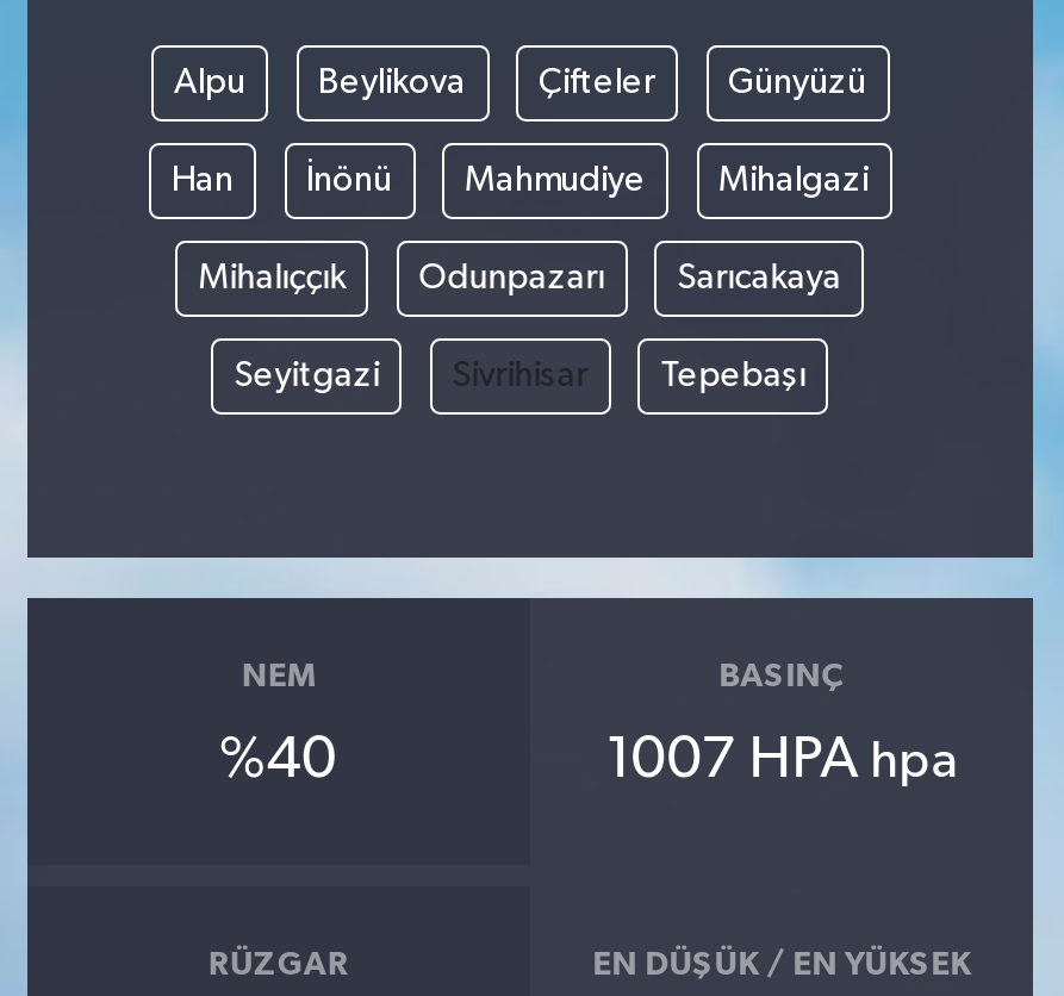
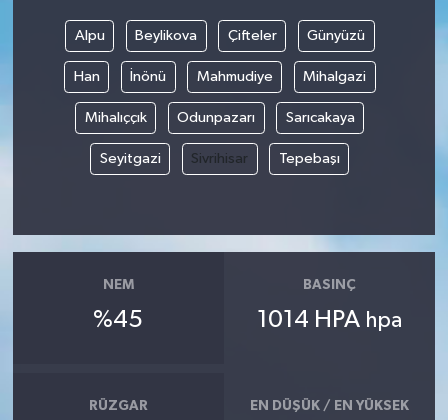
- %40
+ %45

- 1007 HPA hpa
+ 1014 HPA hpa
